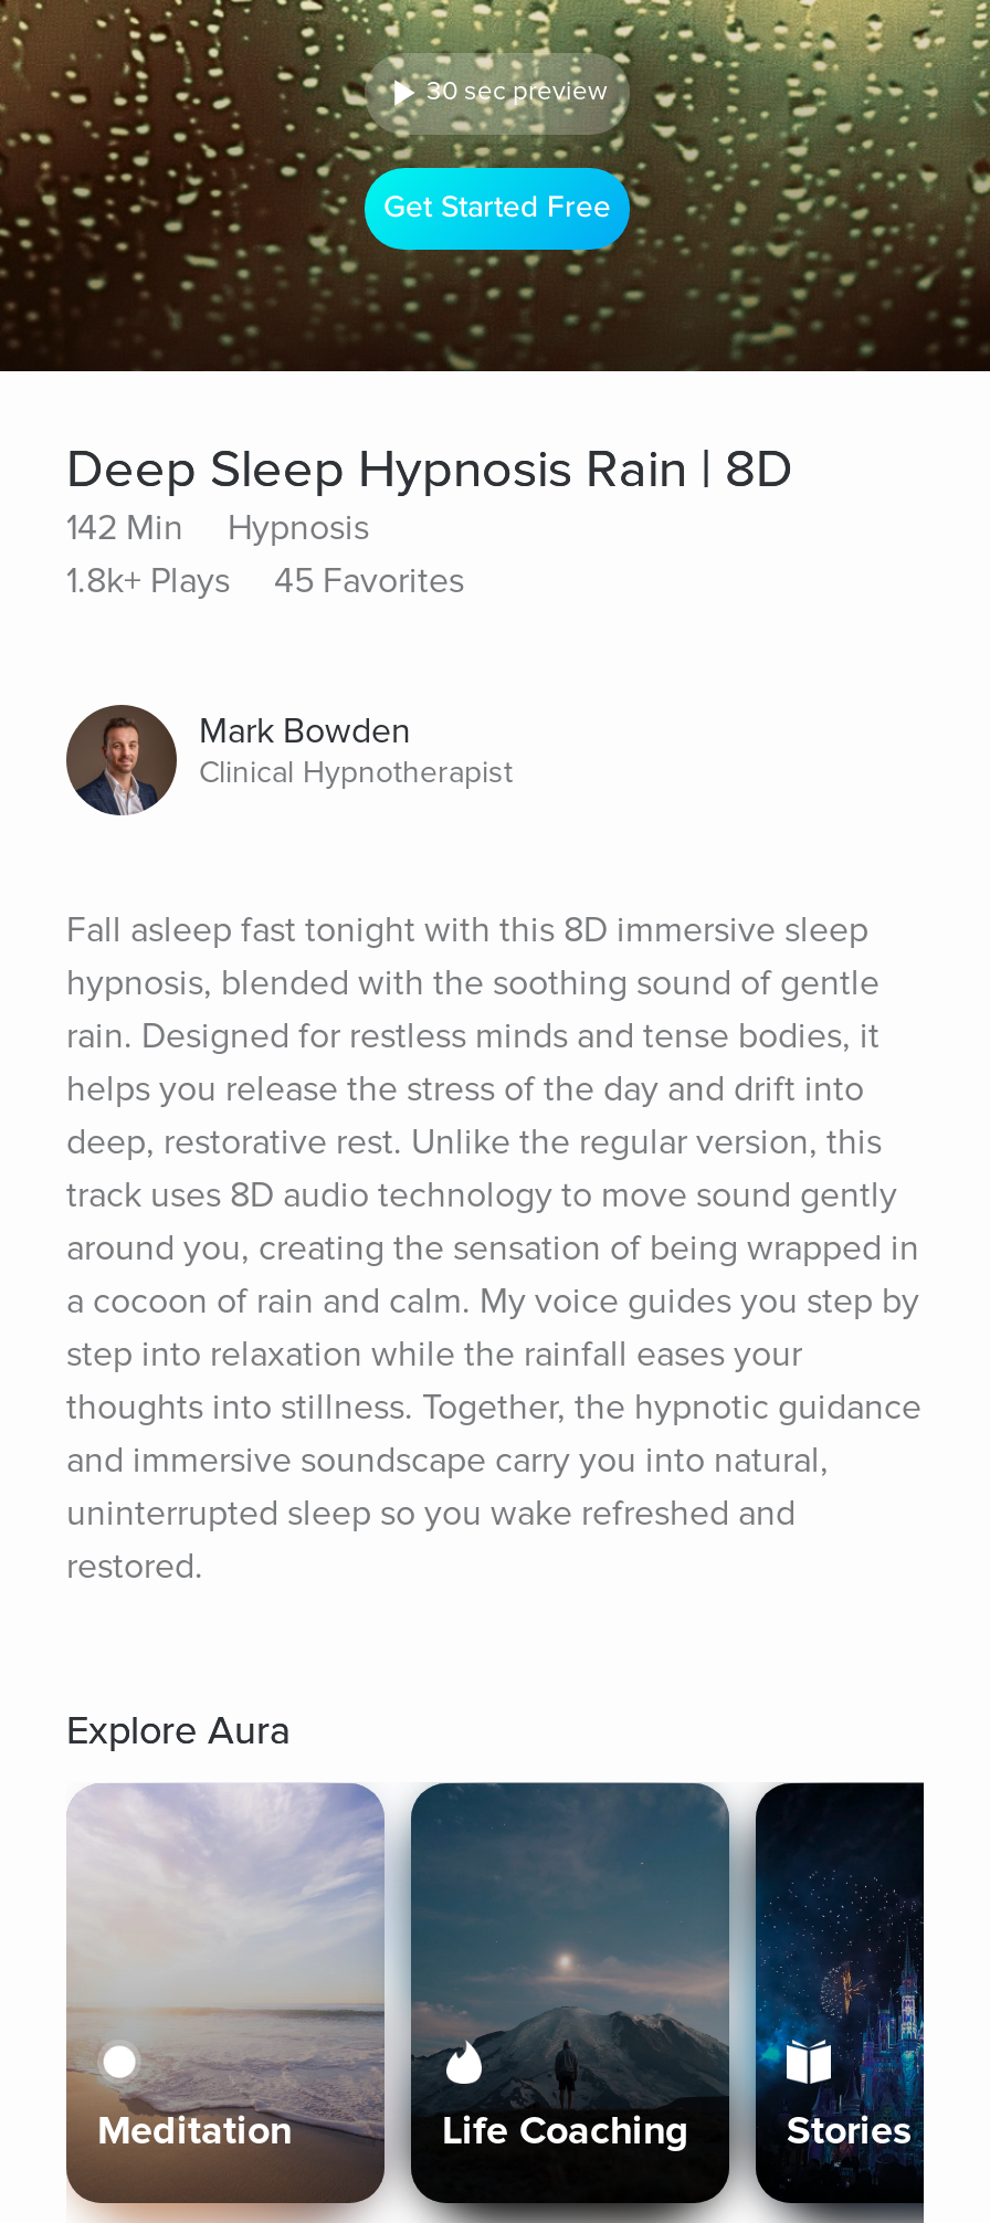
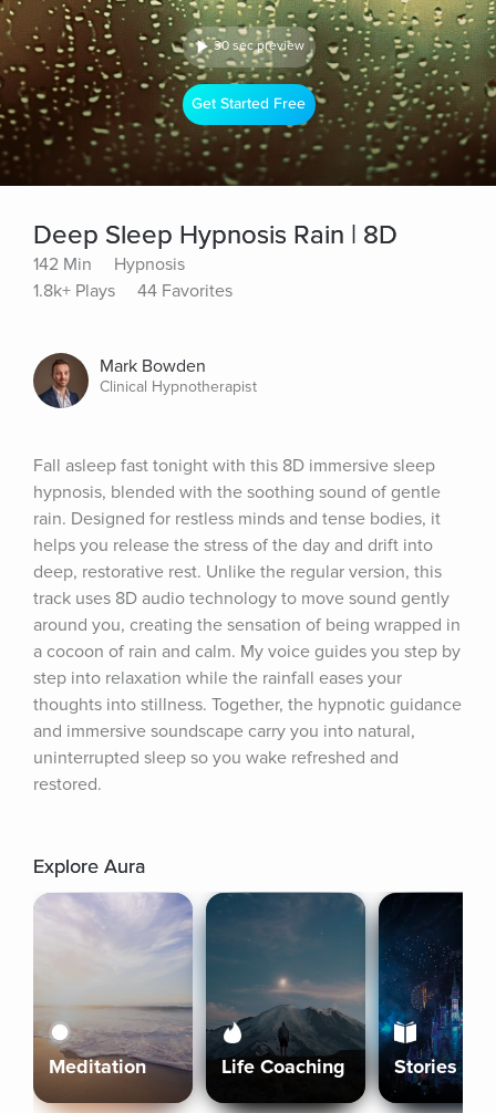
- 1.8k+ Plays 45 Favorites
+ 1.8k+ Plays 44 Favorites
